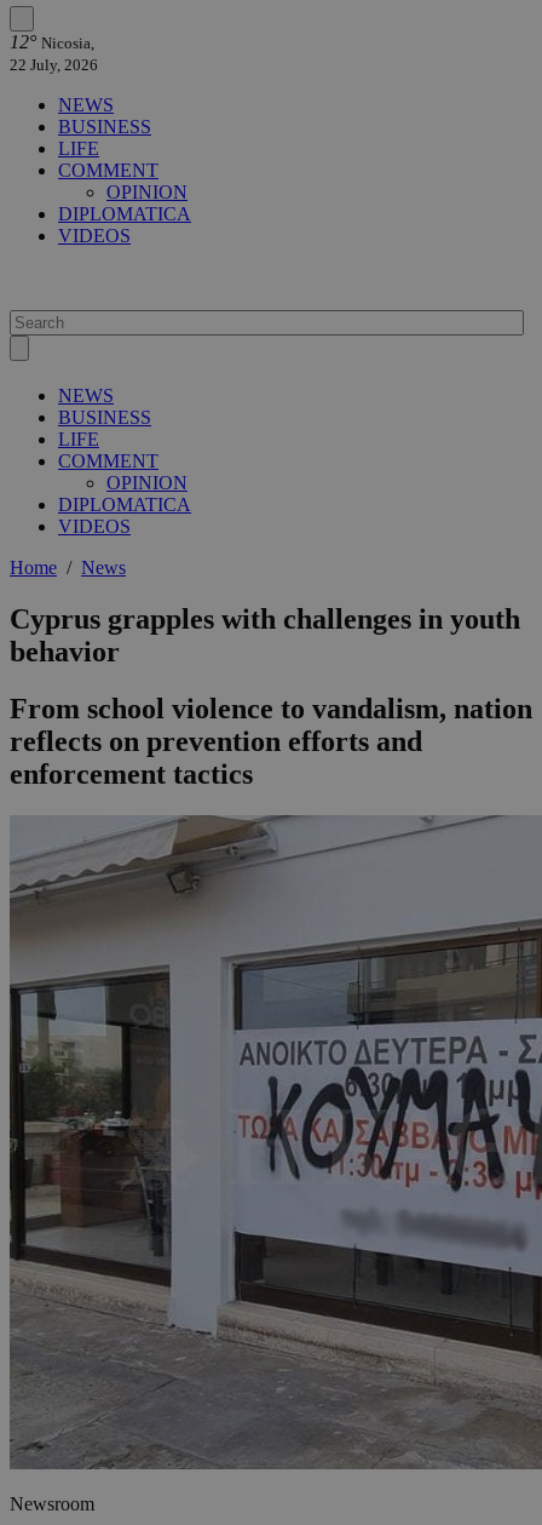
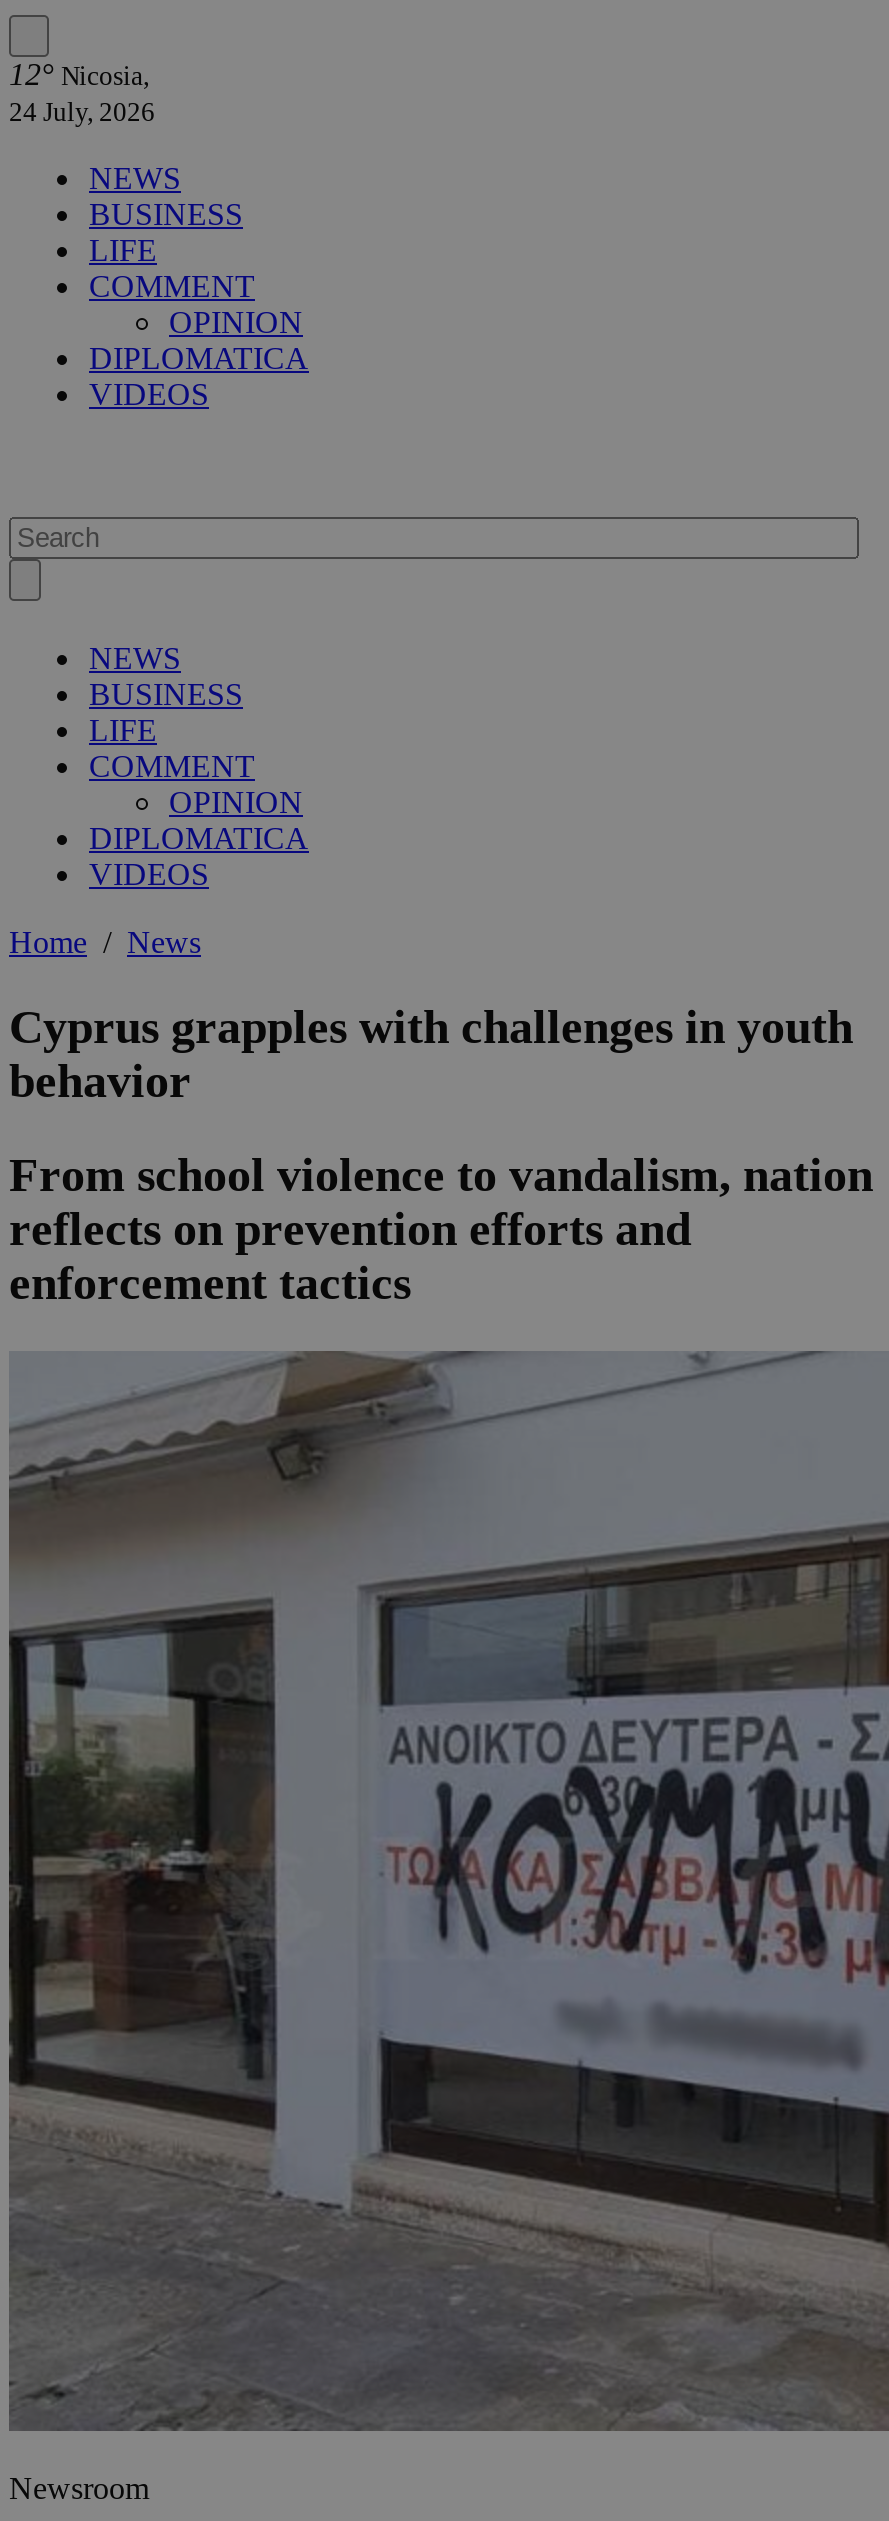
- 22 July, 2026
+ 24 July, 2026
